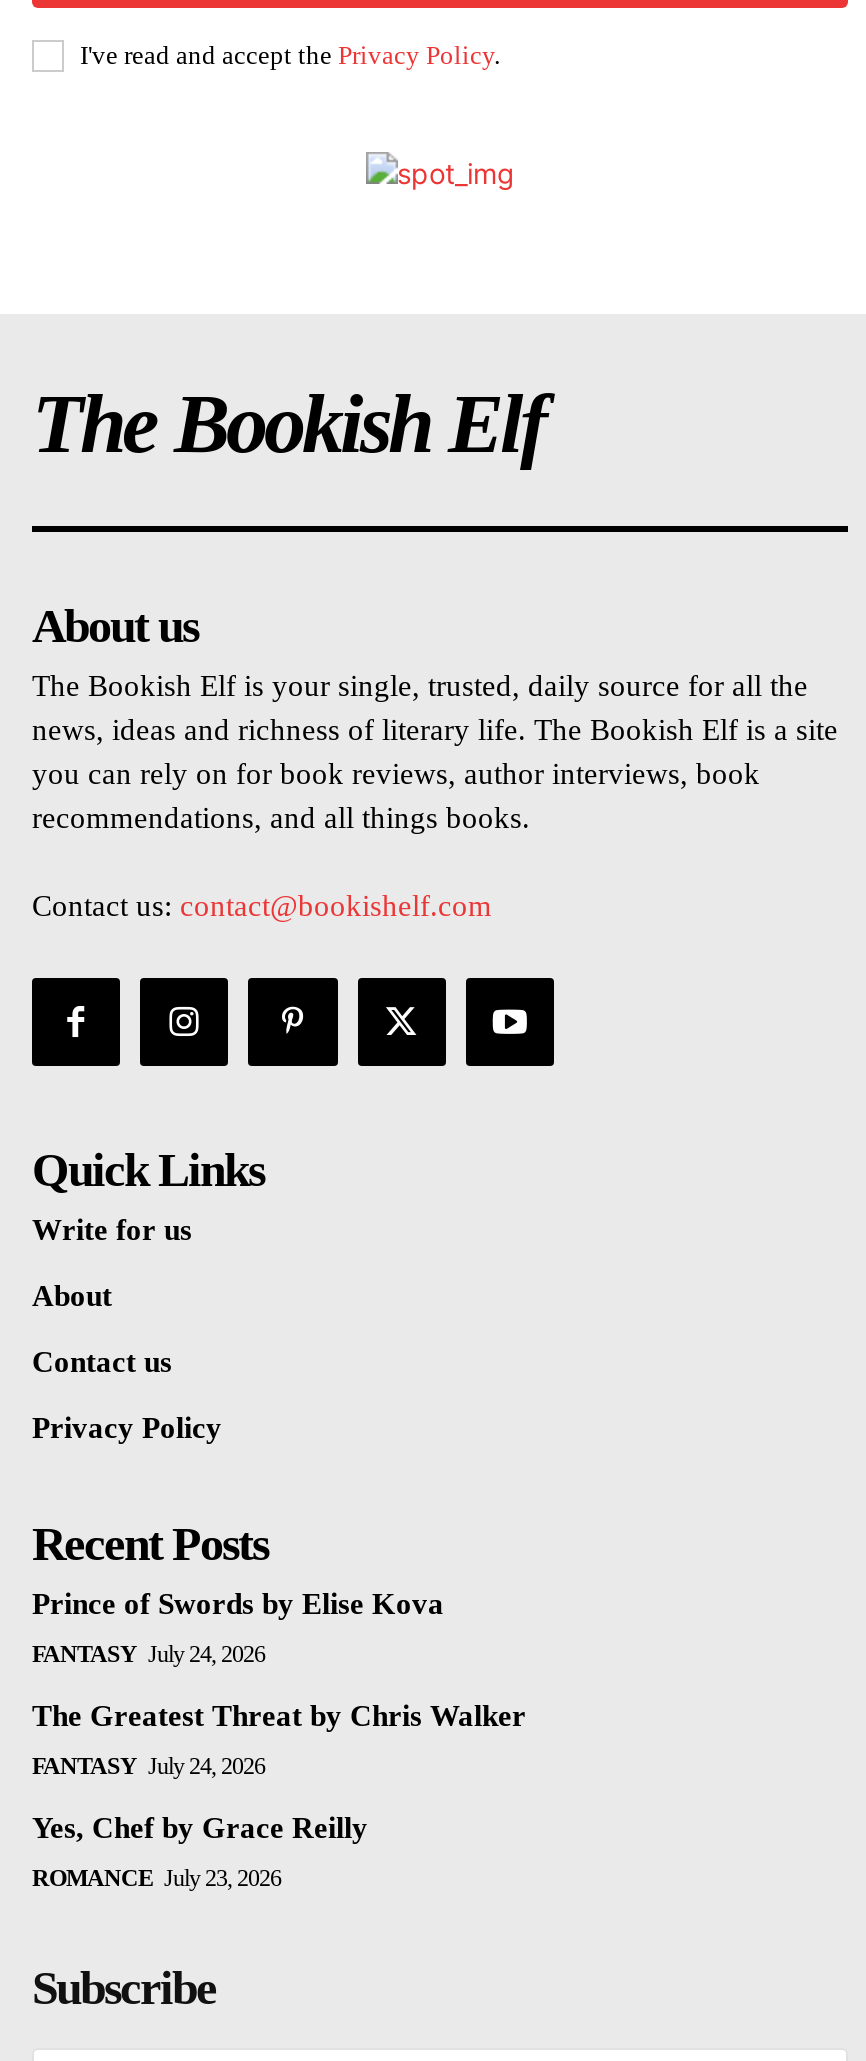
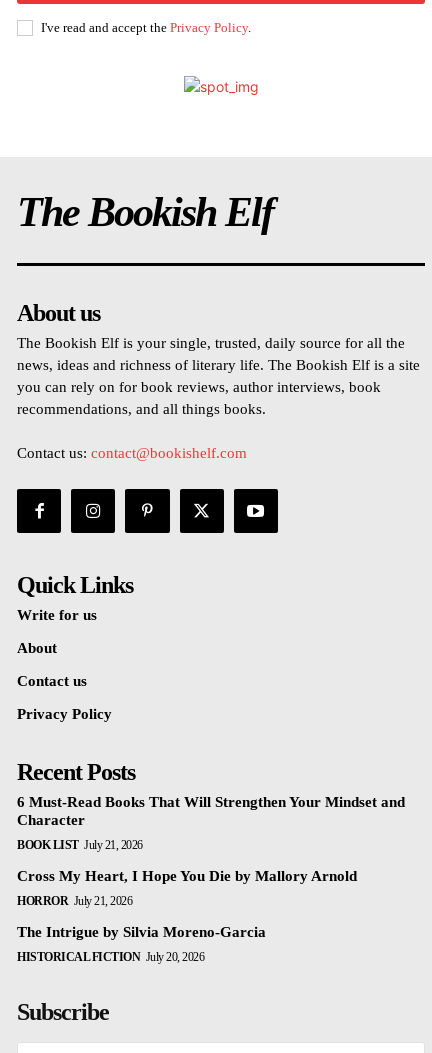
- Prince of Swords by Elise Kova
+ 6 Must-Read Books That Will Strengthen Your Mindset and
+ Character

- FANTASY July 24, 2026
+ BOOK LIST July 21, 2026

- The Greatest Threat by Chris Walker
+ Cross My Heart, I Hope You Die by Mallory Arnold

- FANTASY July 24, 2026
+ HORROR July 21, 2026

- Yes, Chef by Grace Reilly
+ The Intrigue by Silvia Moreno-Garcia

- ROMANCE July 23, 2026
+ HISTORICAL FICTION July 20, 2026
